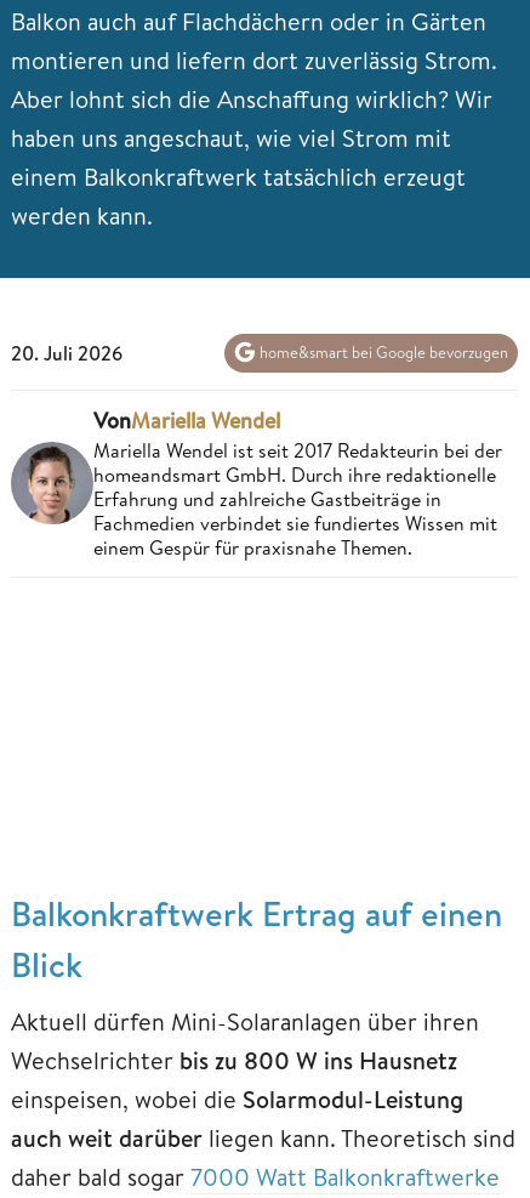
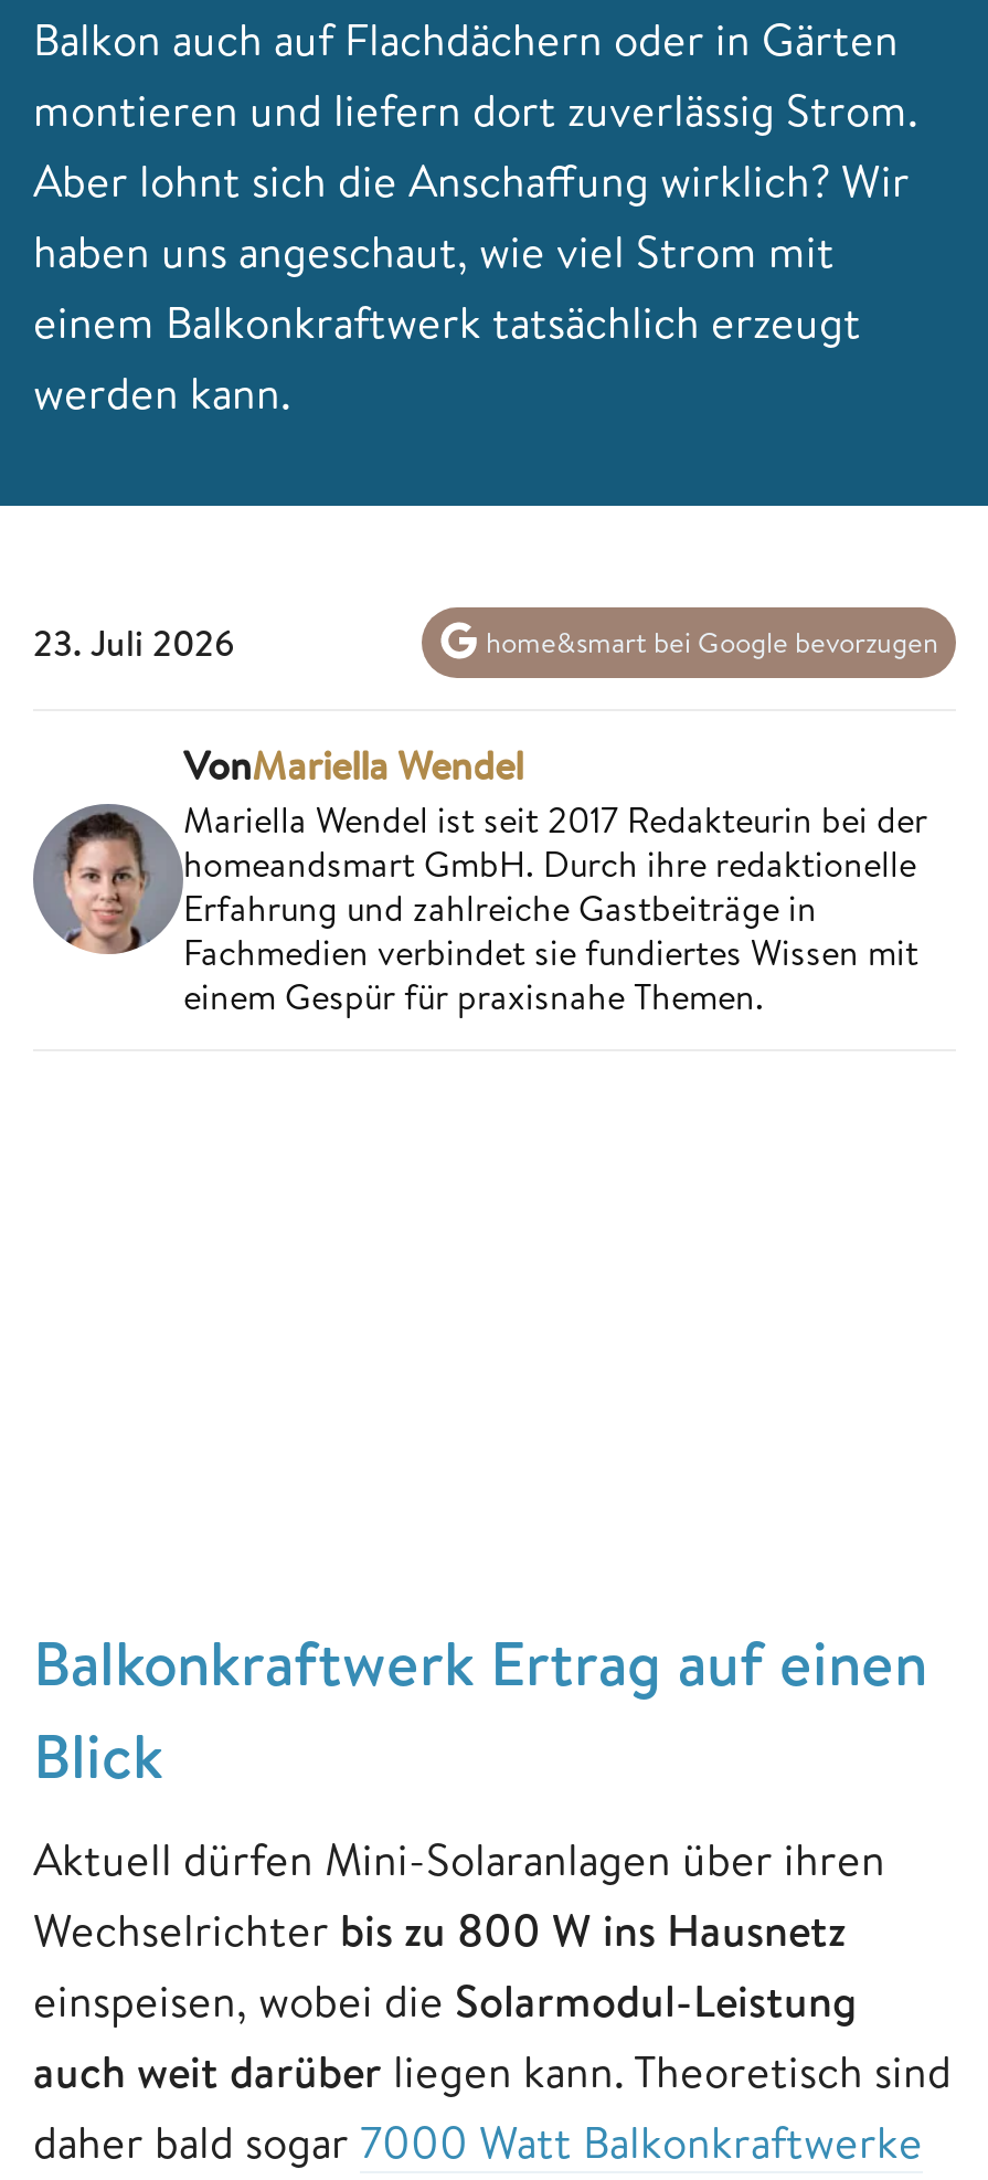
- 20. Juli 2026
+ 23. Juli 2026
